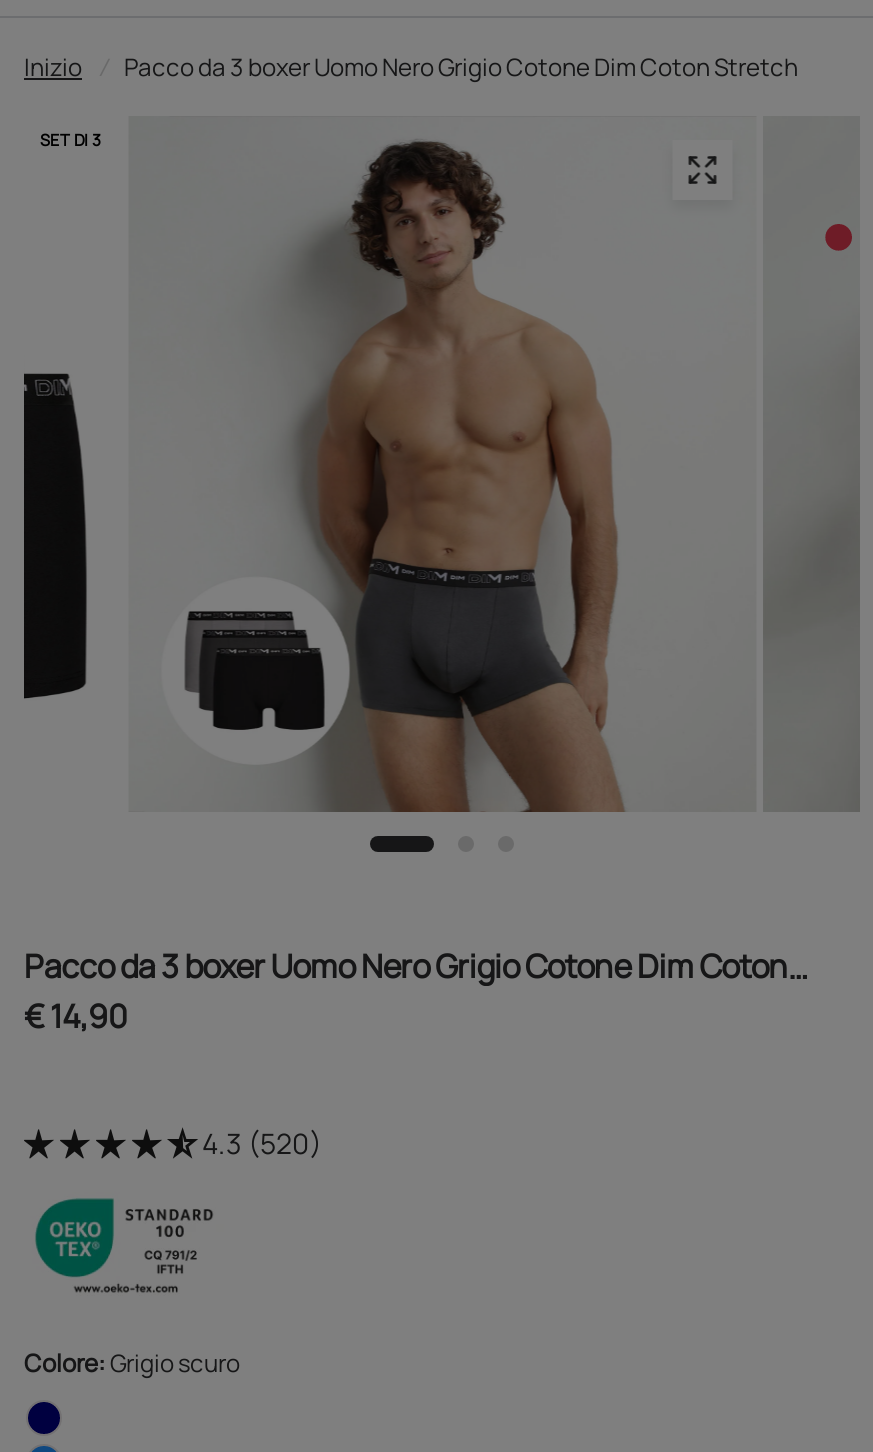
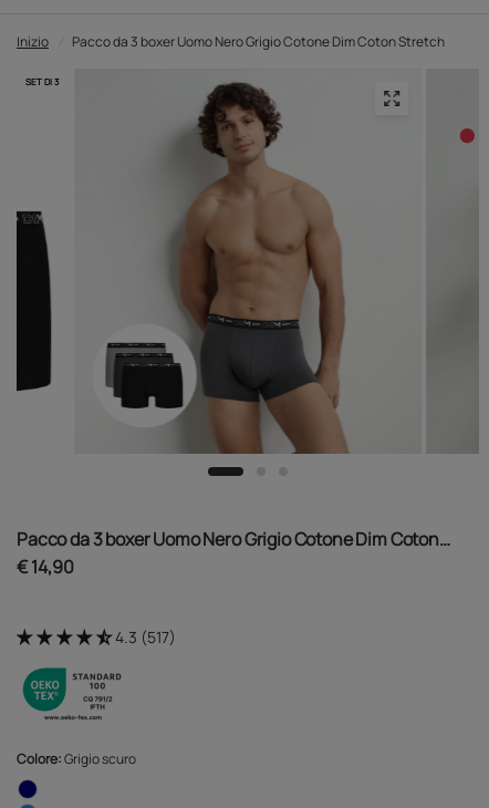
- 4.3 (520)
+ 4.3 (517)
